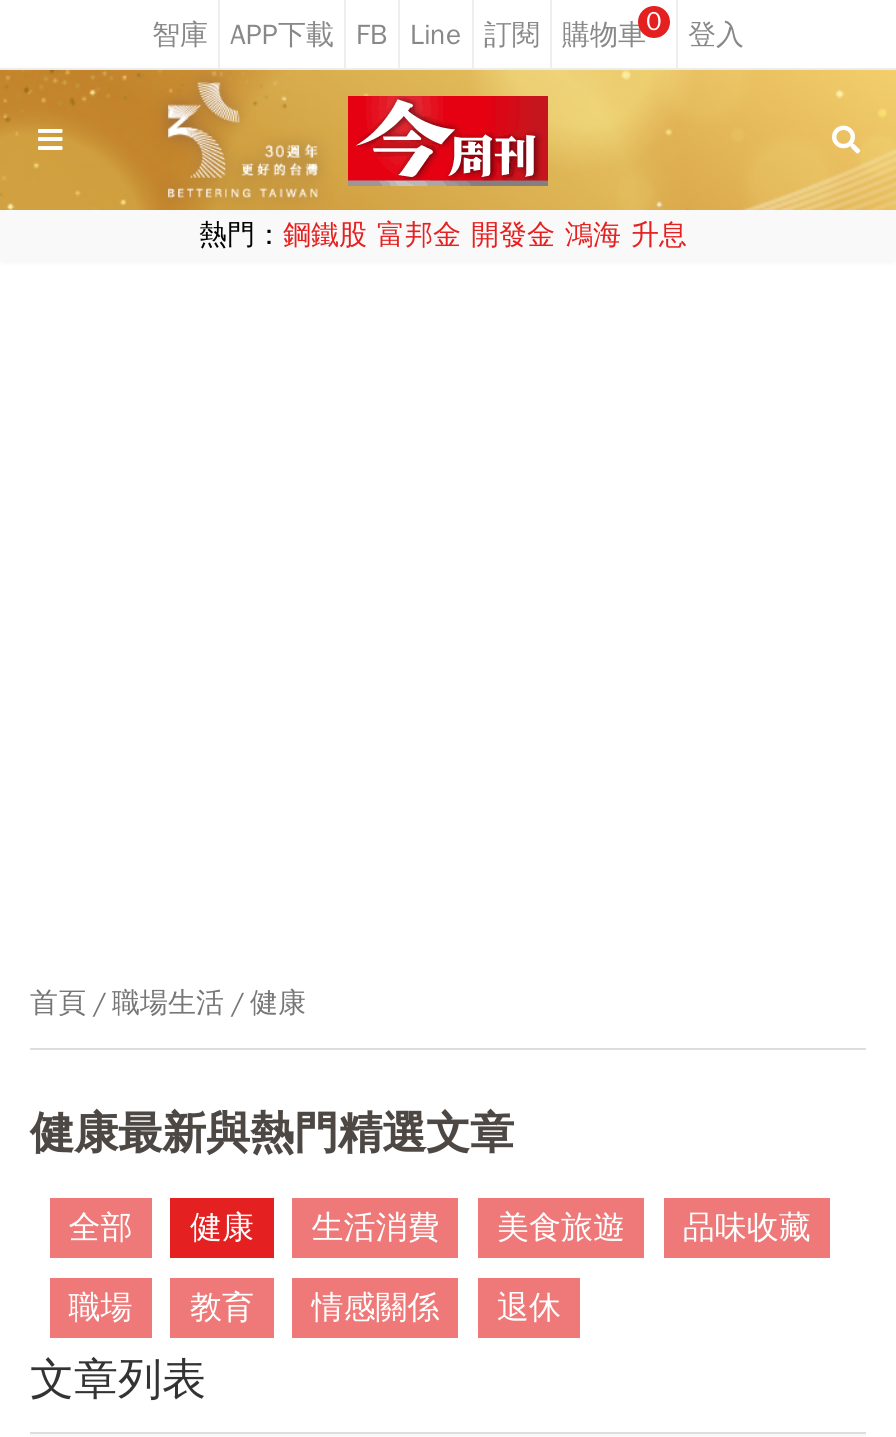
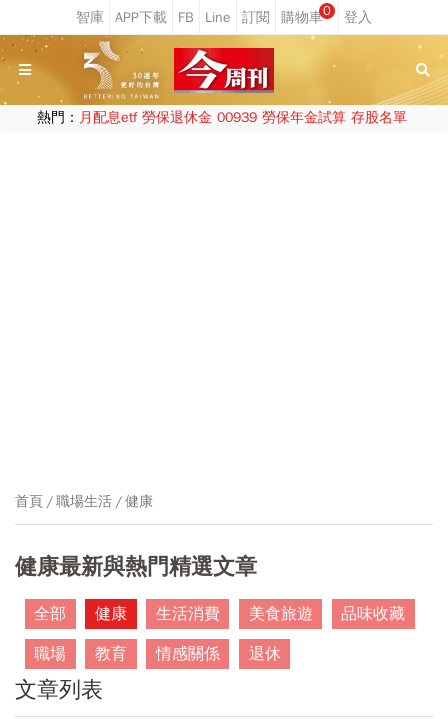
- 熱門：鋼鐵股 富邦金 開發金 鴻海 升息
+ 熱門：月配息etf 勞保退休金 00939 勞保年金試算 存股名單
